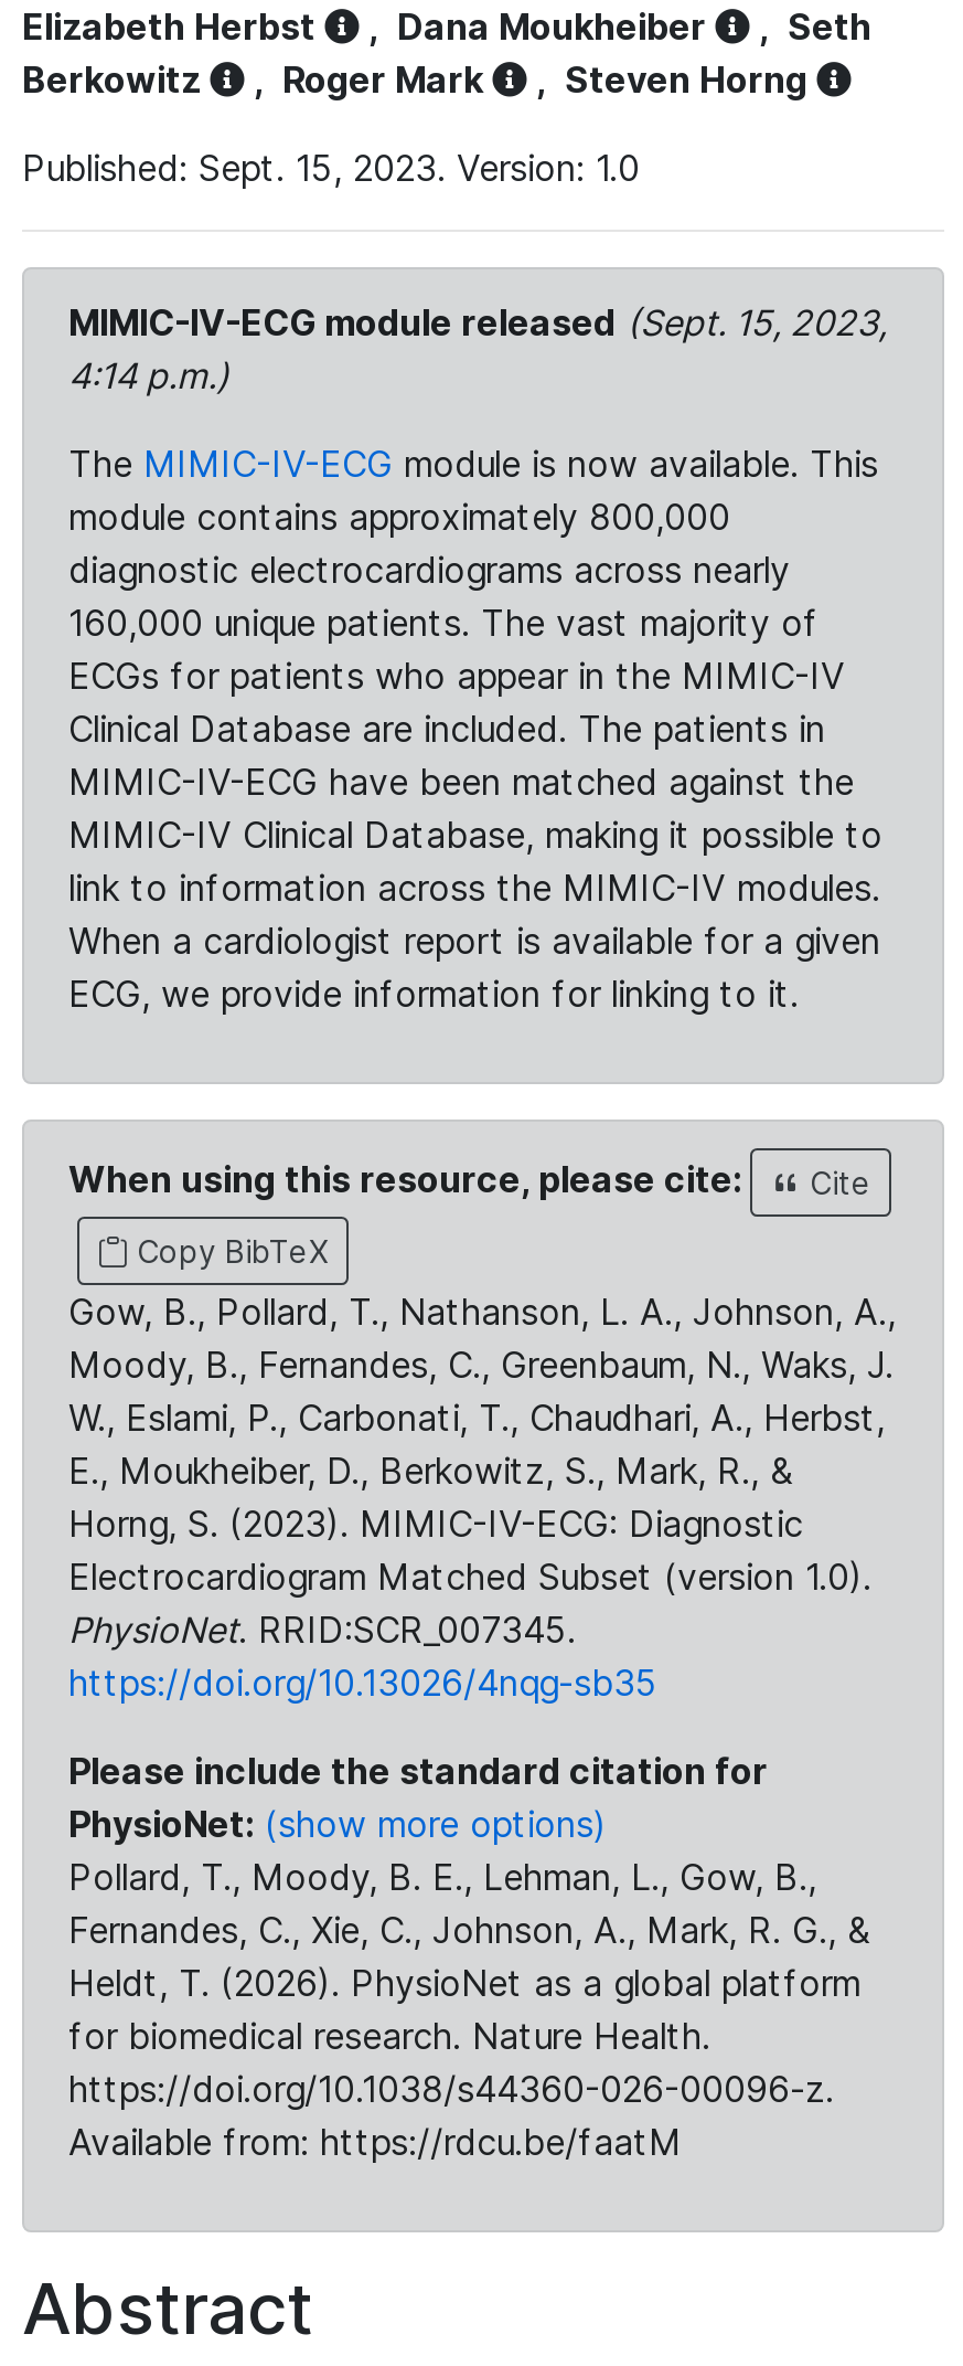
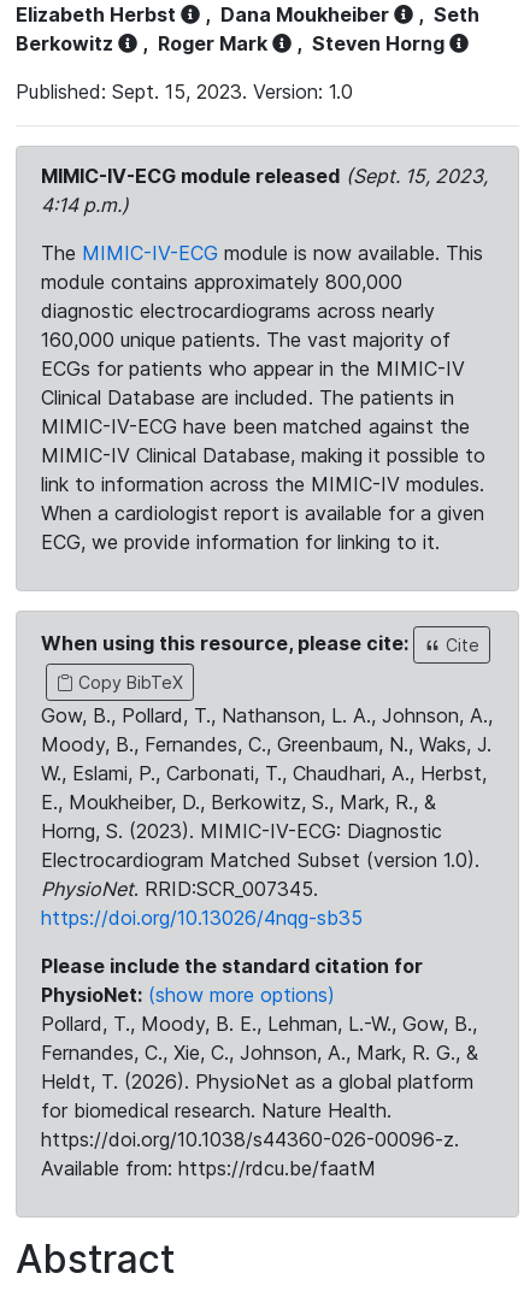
- Pollard, T., Moody, B. E., Lehman, L., Gow, B.,
+ Pollard, T., Moody, B. E., Lehman, L.-W., Gow, B.,
